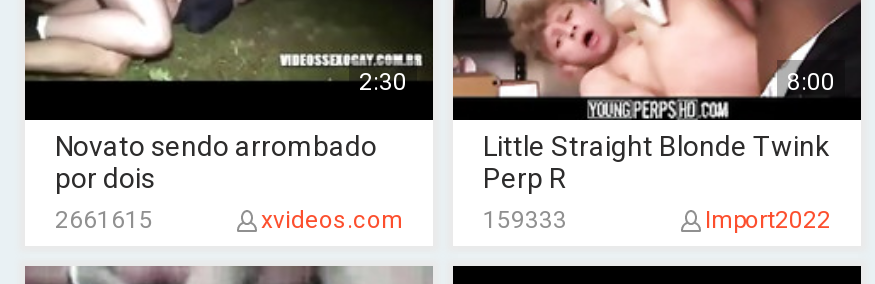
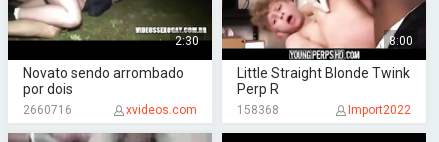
- 2661615
+ 2660716

- 159333
+ 158368
